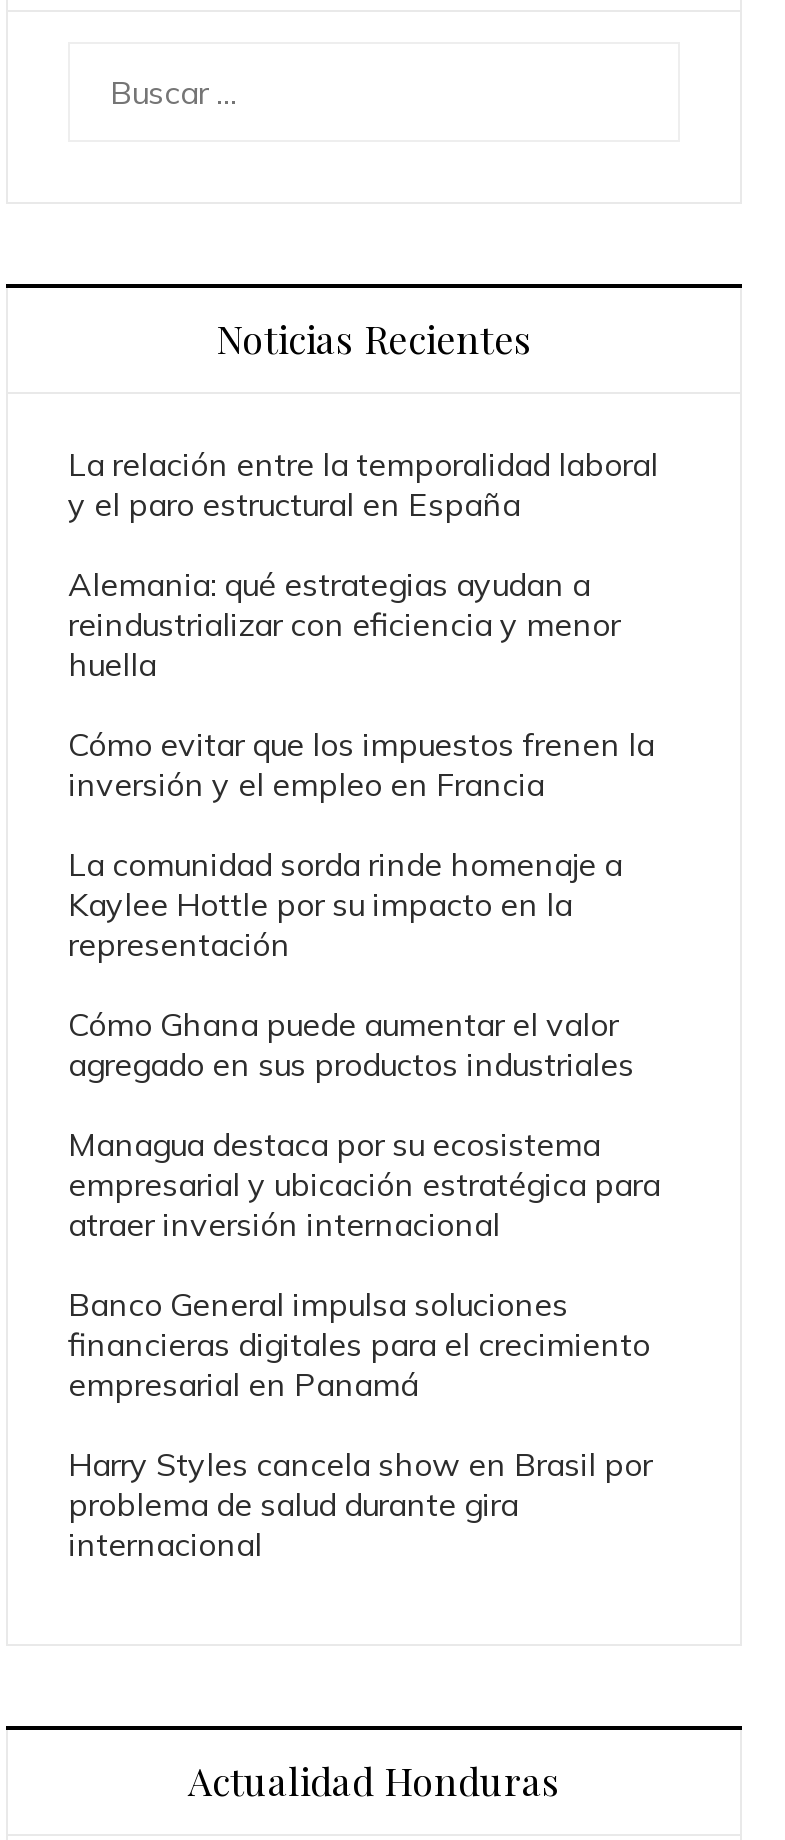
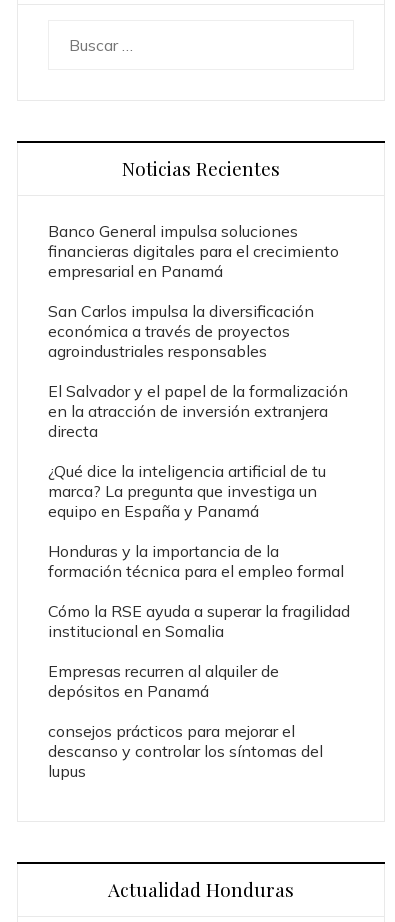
- La relación entre la temporalidad laboral
- y el paro estructural en España
- Alemania: qué estrategias ayudan a
- reindustrializar con eficiencia y menor
- huella
- Cómo evitar que los impuestos frenen la
- inversión y el empleo en Francia
- La comunidad sorda rinde homenaje a
- Kaylee Hottle por su impacto en la
- representación
- Cómo Ghana puede aumentar el valor
- agregado en sus productos industriales
- Managua destaca por su ecosistema
- empresarial y ubicación estratégica para
- atraer inversión internacional

moved up: Banco General impulsa soluciones | financieras digitales para el crecimiento | empresarial en Panamá

- Harry Styles cancela show en Brasil por
- problema de salud durante gira
- internacional
+ San Carlos impulsa la diversificación
+ económica a través de proyectos
+ agroindustriales responsables
+ El Salvador y el papel de la formalización
+ en la atracción de inversión extranjera
+ directa
+ ¿Qué dice la inteligencia artificial de tu
+ marca? La pregunta que investiga un
+ equipo en España y Panamá
+ Honduras y la importancia de la
+ formación técnica para el empleo formal
+ Cómo la RSE ayuda a superar la fragilidad
+ institucional en Somalia
+ Empresas recurren al alquiler de
+ depósitos en Panamá
+ consejos prácticos para mejorar el
+ descanso y controlar los síntomas del
+ lupus
